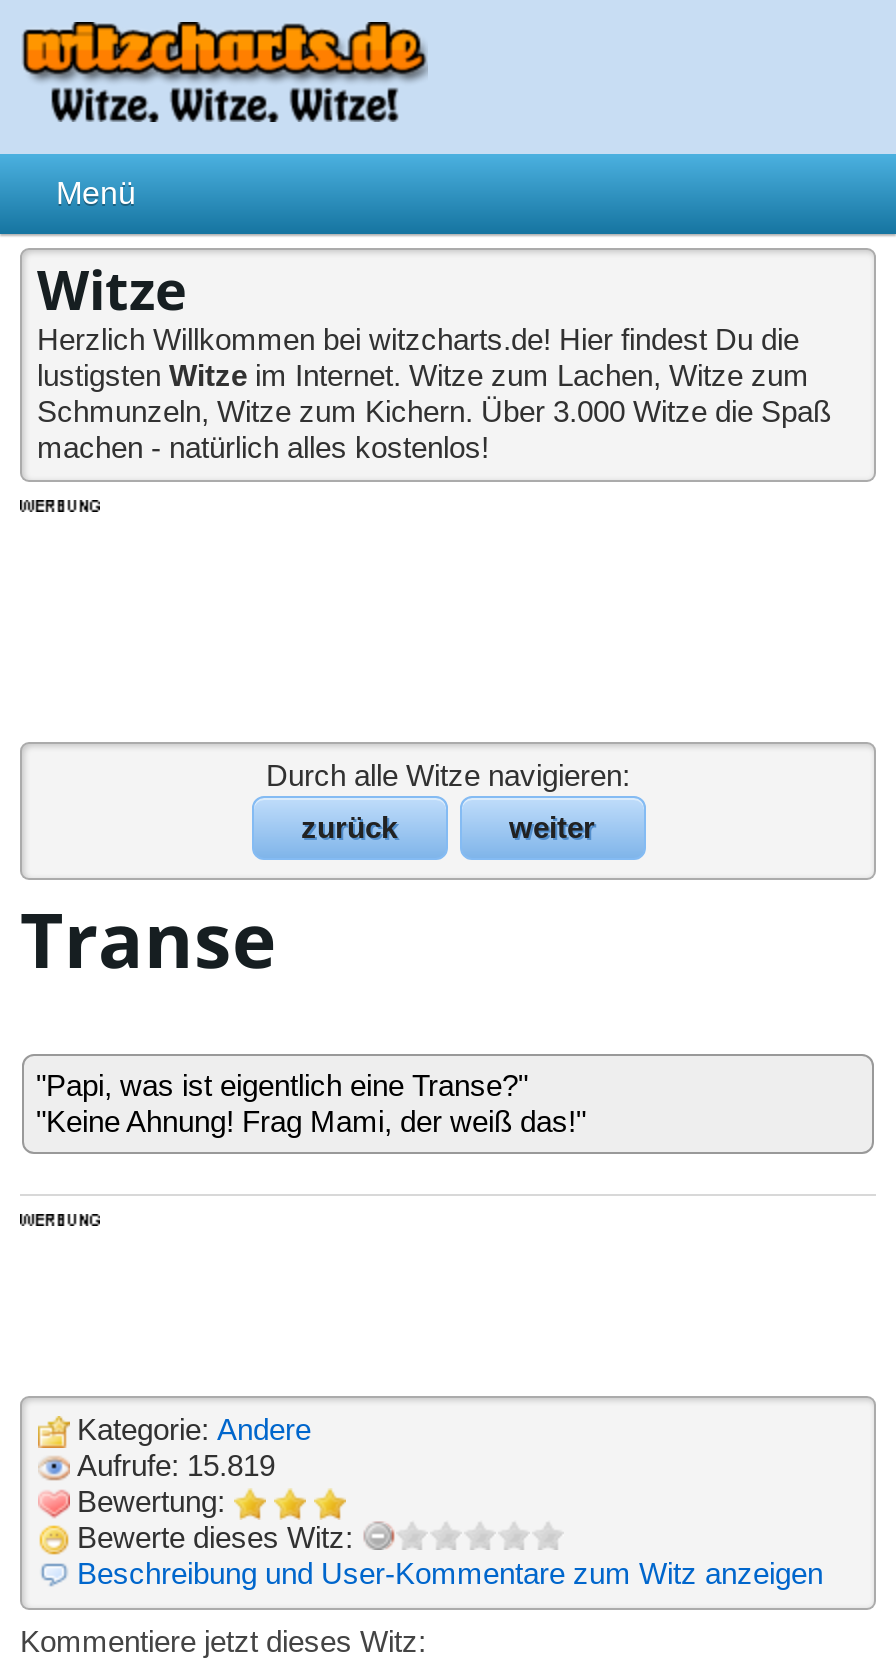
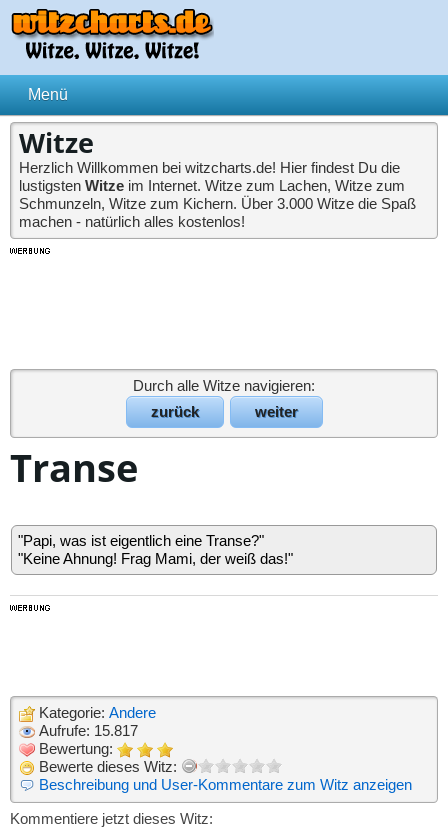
- Aufrufe: 15.819
+ Aufrufe: 15.817
